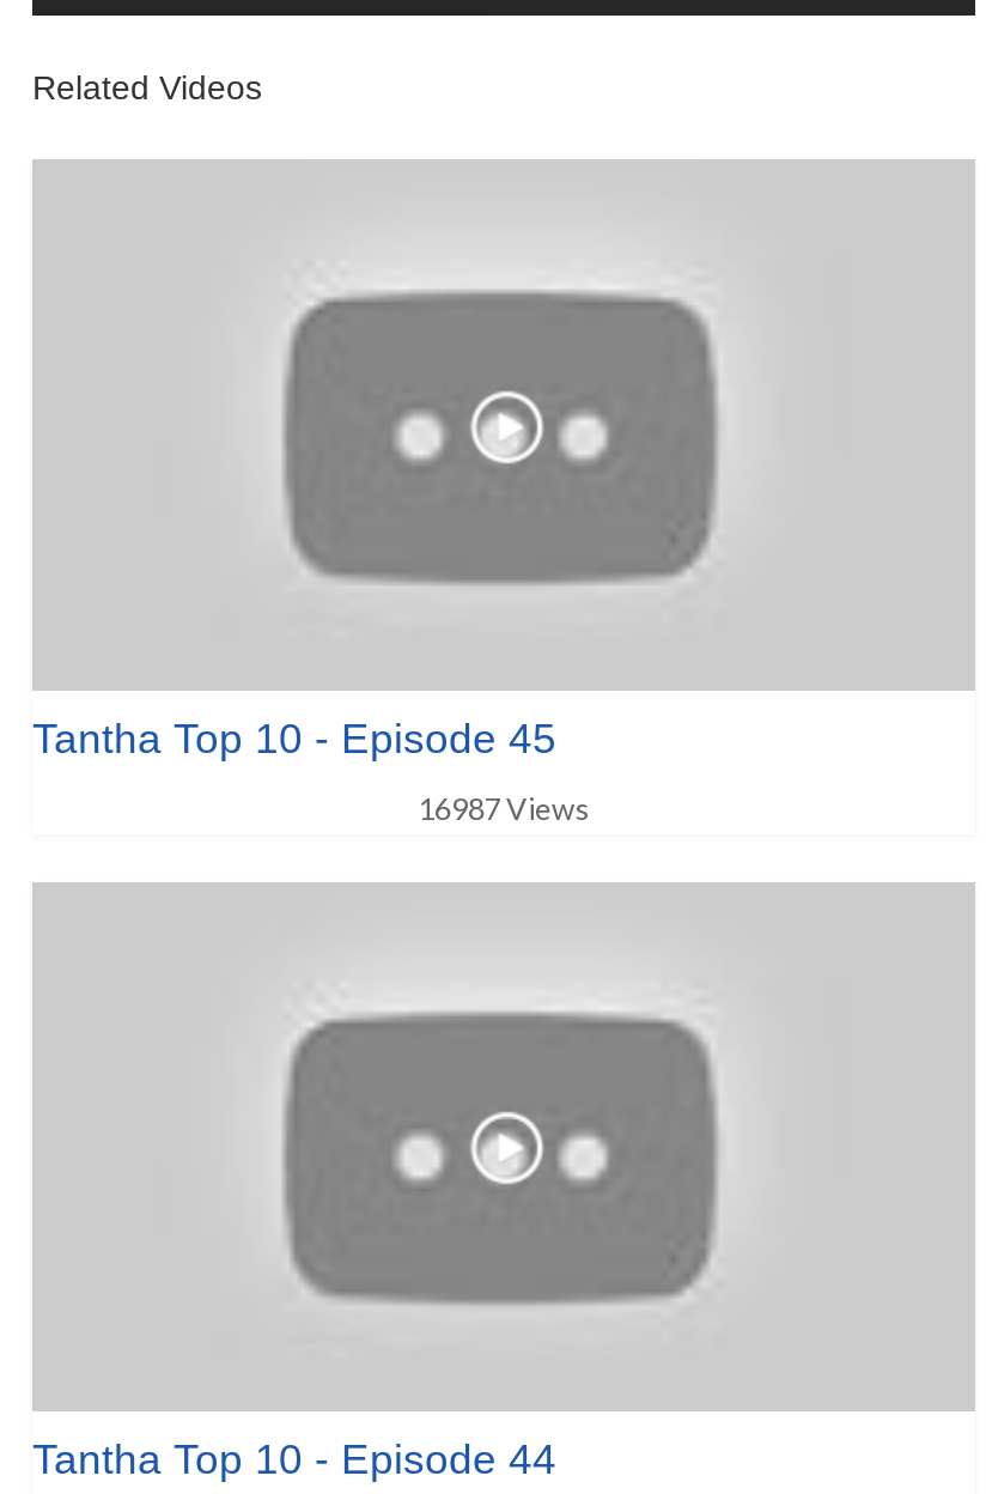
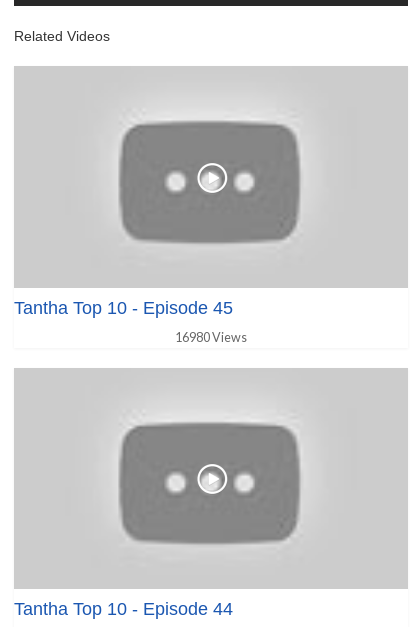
- 16987 Views
+ 16980 Views
